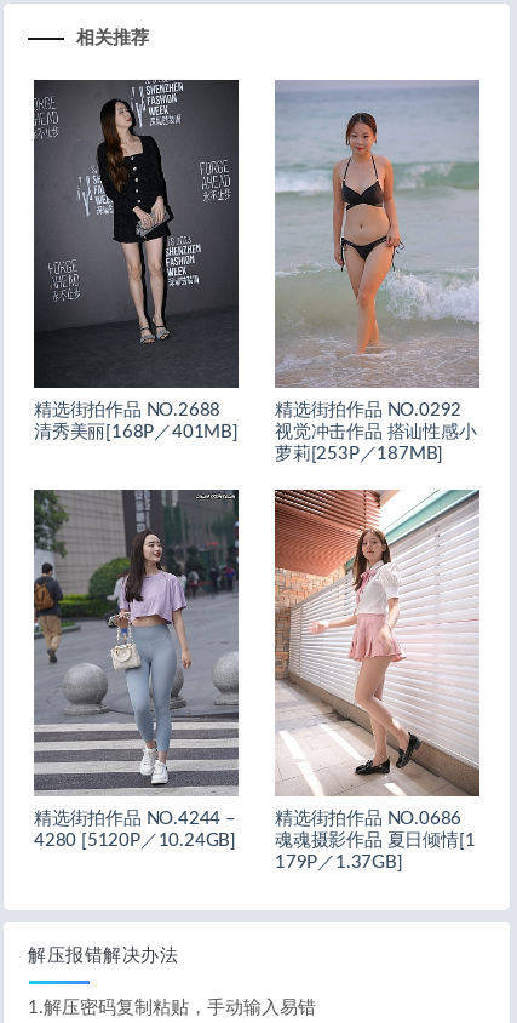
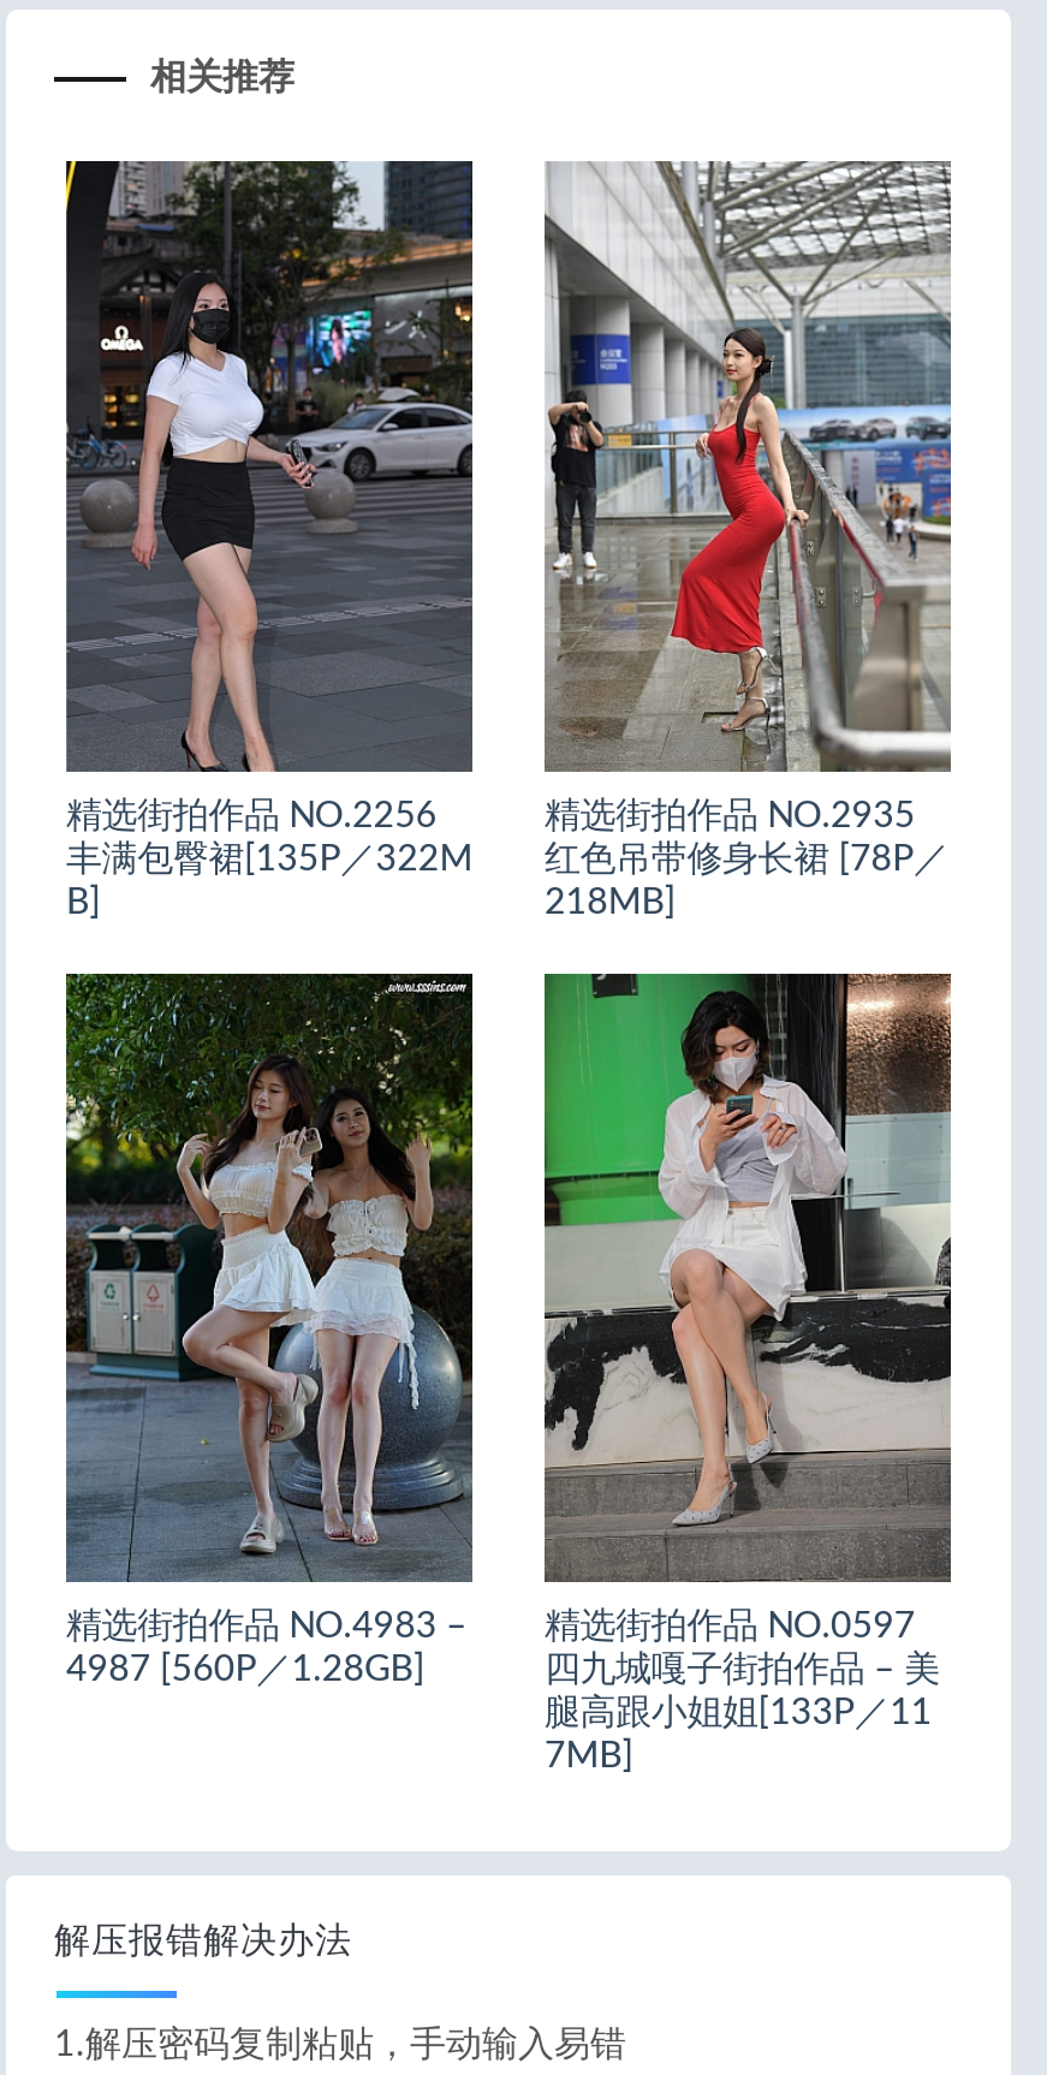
- [image]
- 精选街拍作品 NO.2688
- 清秀美丽[168P／401MB]
+ [image]
+ 精选街拍作品 NO.2256
+ 丰满包臀裙[135P／322M
+ B]

- [image]
- 精选街拍作品 NO.0292
- 视觉冲击作品 搭讪性感小
- 萝莉[253P／187MB]
+ [image]
+ 精选街拍作品 NO.2935
+ 红色吊带修身长裙 [78P／
+ 218MB]

- [image]
- 精选街拍作品 NO.4244 –
- 4280 [5120P／10.24GB]
+ [image]
+ 精选街拍作品 NO.4983 –
+ 4987 [560P／1.28GB]

- [image]
- 精选街拍作品 NO.0686
- 魂魂摄影作品 夏日倾情[1
- 179P／1.37GB]
+ [image]
+ 精选街拍作品 NO.0597
+ 四九城嘎子街拍作品 – 美
+ 腿高跟小姐姐[133P／11
+ 7MB]
